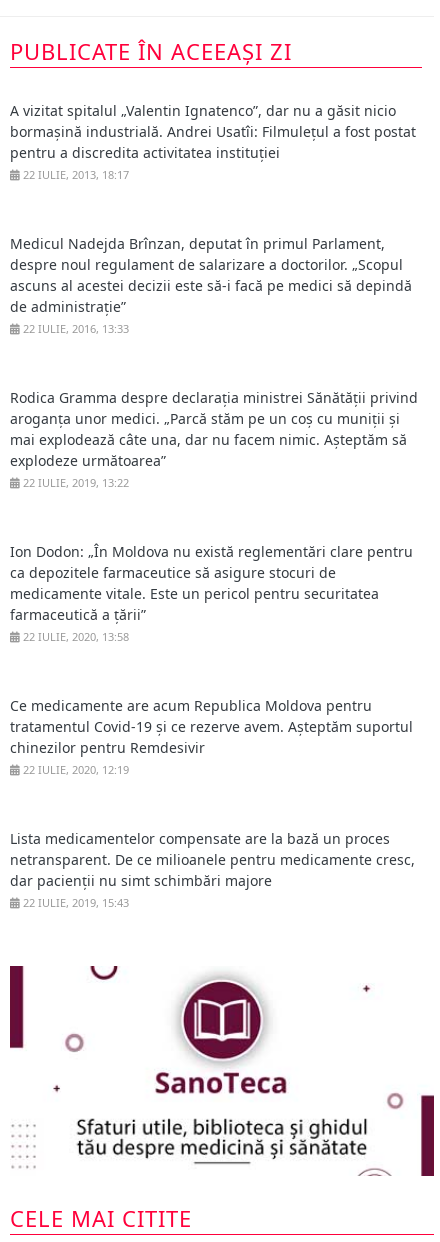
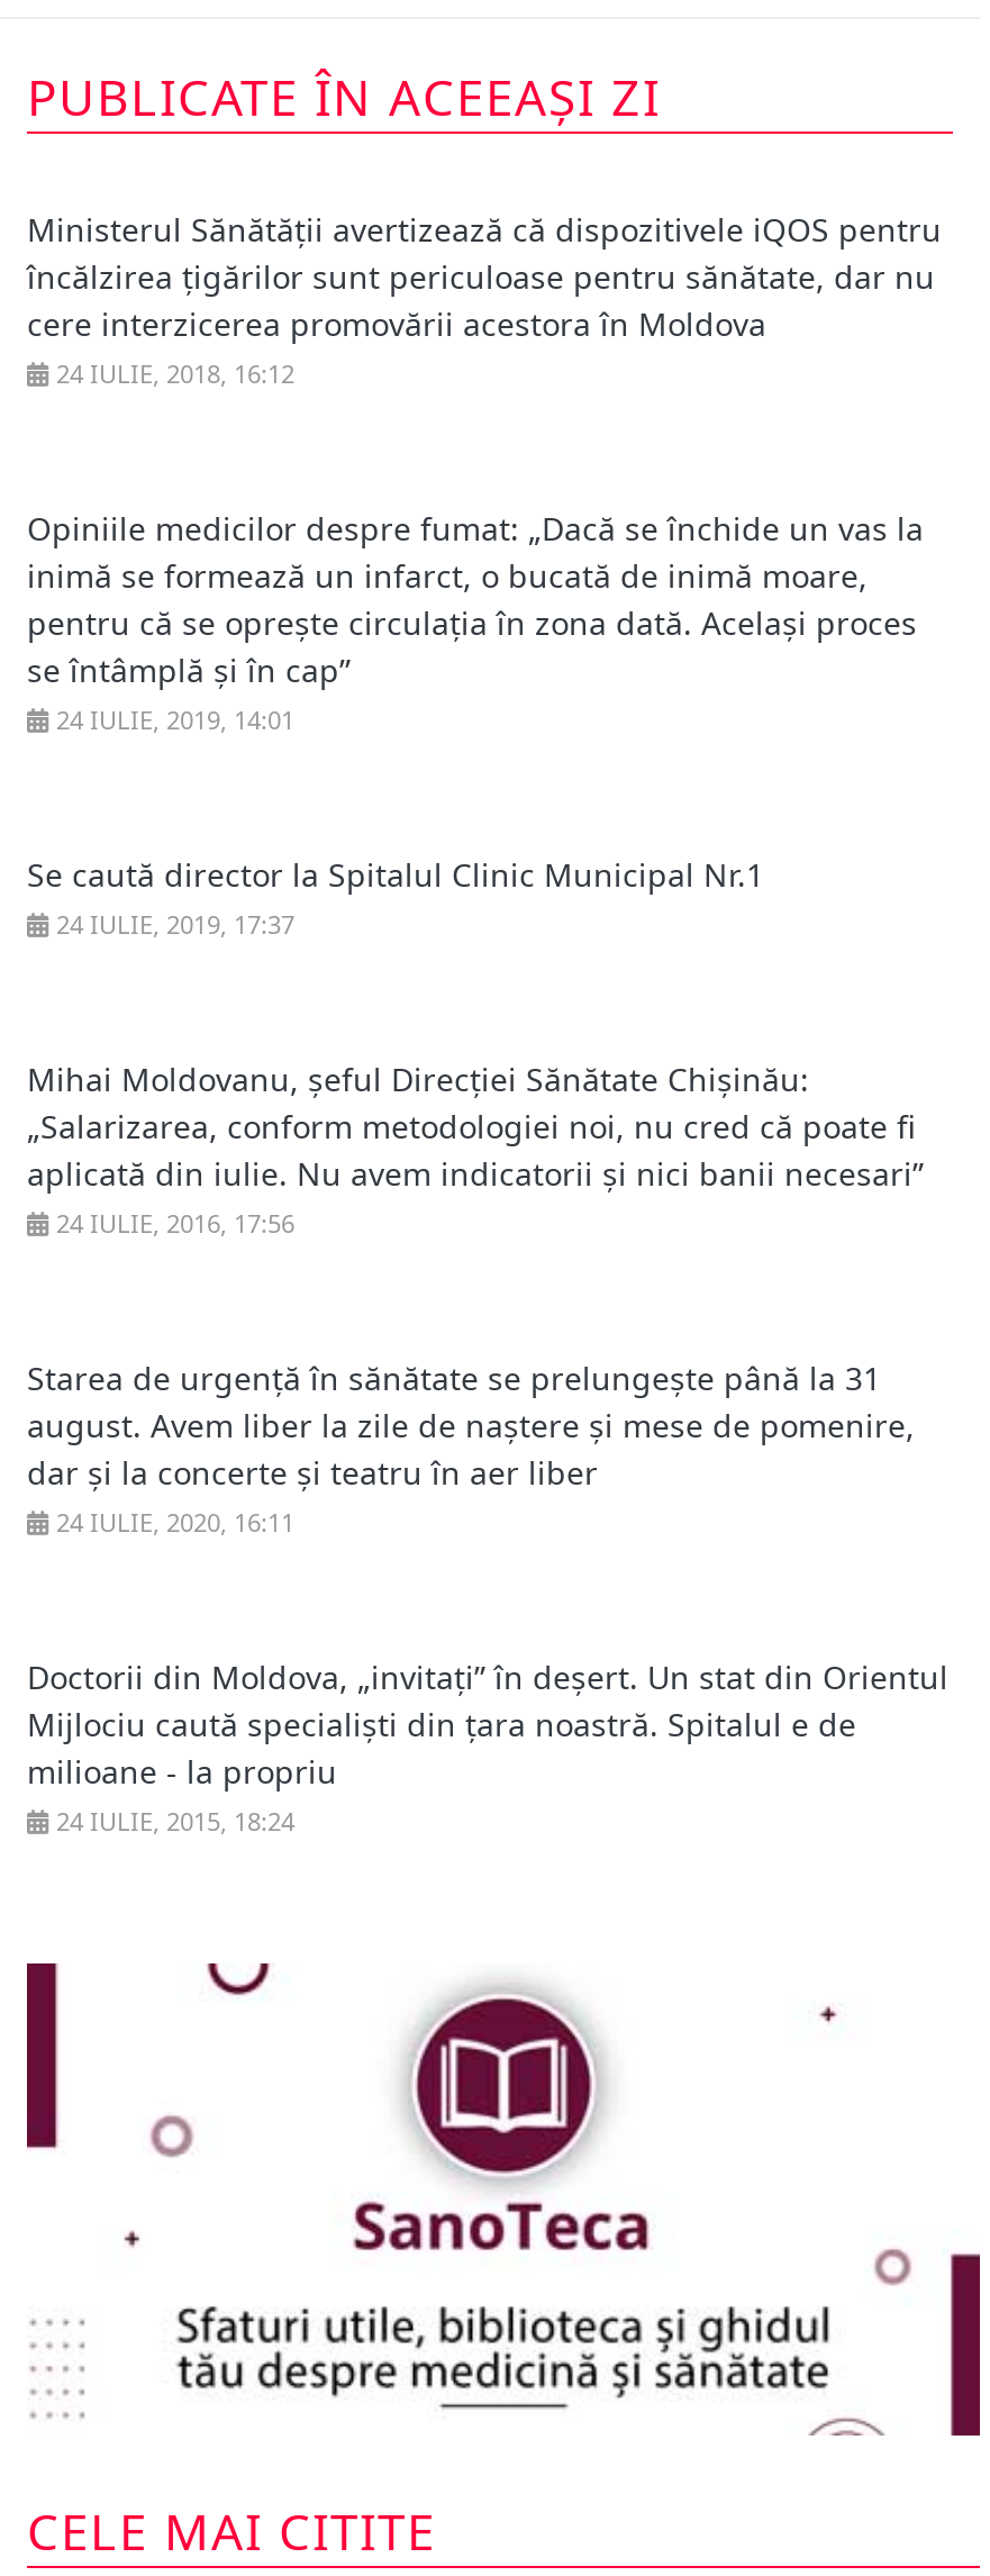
- A vizitat spitalul „Valentin Ignatenco”, dar nu a găsit nicio
- bormașină industrială. Andrei Usatîi: Filmulețul a fost postat
- pentru a discredita activitatea instituției
- 22 IULIE, 2013, 18:17
+ Ministerul Sănătății avertizează că dispozitivele iQOS pentru
+ încălzirea țigărilor sunt periculoase pentru sănătate, dar nu
+ cere interzicerea promovării acestora în Moldova
+ 24 IULIE, 2018, 16:12

- Medicul Nadejda Brînzan, deputat în primul Parlament,
- despre noul regulament de salarizare a doctorilor. „Scopul
- ascuns al acestei decizii este să-i facă pe medici să depindă
- de administrație”
- 22 IULIE, 2016, 13:33
+ Opiniile medicilor despre fumat: „Dacă se închide un vas la
+ inimă se formează un infarct, o bucată de inimă moare,
+ pentru că se oprește circulația în zona dată. Același proces
+ se întâmplă și în cap”
+ 24 IULIE, 2019, 14:01

- Rodica Gramma despre declarația ministrei Sănătății privind
- aroganța unor medici. „Parcă stăm pe un coș cu muniții și
- mai explodează câte una, dar nu facem nimic. Așteptăm să
- explodeze următoarea”
- 22 IULIE, 2019, 13:22
+ Se caută director la Spitalul Clinic Municipal Nr.1
+ 24 IULIE, 2019, 17:37

- Ion Dodon: „În Moldova nu există reglementări clare pentru
- ca depozitele farmaceutice să asigure stocuri de
- medicamente vitale. Este un pericol pentru securitatea
- farmaceutică a țării”
- 22 IULIE, 2020, 13:58
+ Mihai Moldovanu, șeful Direcției Sănătate Chișinău:
+ „Salarizarea, conform metodologiei noi, nu cred că poate fi
+ aplicată din iulie. Nu avem indicatorii și nici banii necesari”
+ 24 IULIE, 2016, 17:56

- Ce medicamente are acum Republica Moldova pentru
- tratamentul Covid-19 și ce rezerve avem. Așteptăm suportul
- chinezilor pentru Remdesivir
- 22 IULIE, 2020, 12:19
+ Starea de urgență în sănătate se prelungește până la 31
+ august. Avem liber la zile de naștere și mese de pomenire,
+ dar și la concerte și teatru în aer liber
+ 24 IULIE, 2020, 16:11

- Lista medicamentelor compensate are la bază un proces
- netransparent. De ce milioanele pentru medicamente cresc,
- dar pacienții nu simt schimbări majore
- 22 IULIE, 2019, 15:43
+ Doctorii din Moldova, „invitați” în deșert. Un stat din Orientul
+ Mijlociu caută specialiști din țara noastră. Spitalul e de
+ milioane - la propriu
+ 24 IULIE, 2015, 18:24
